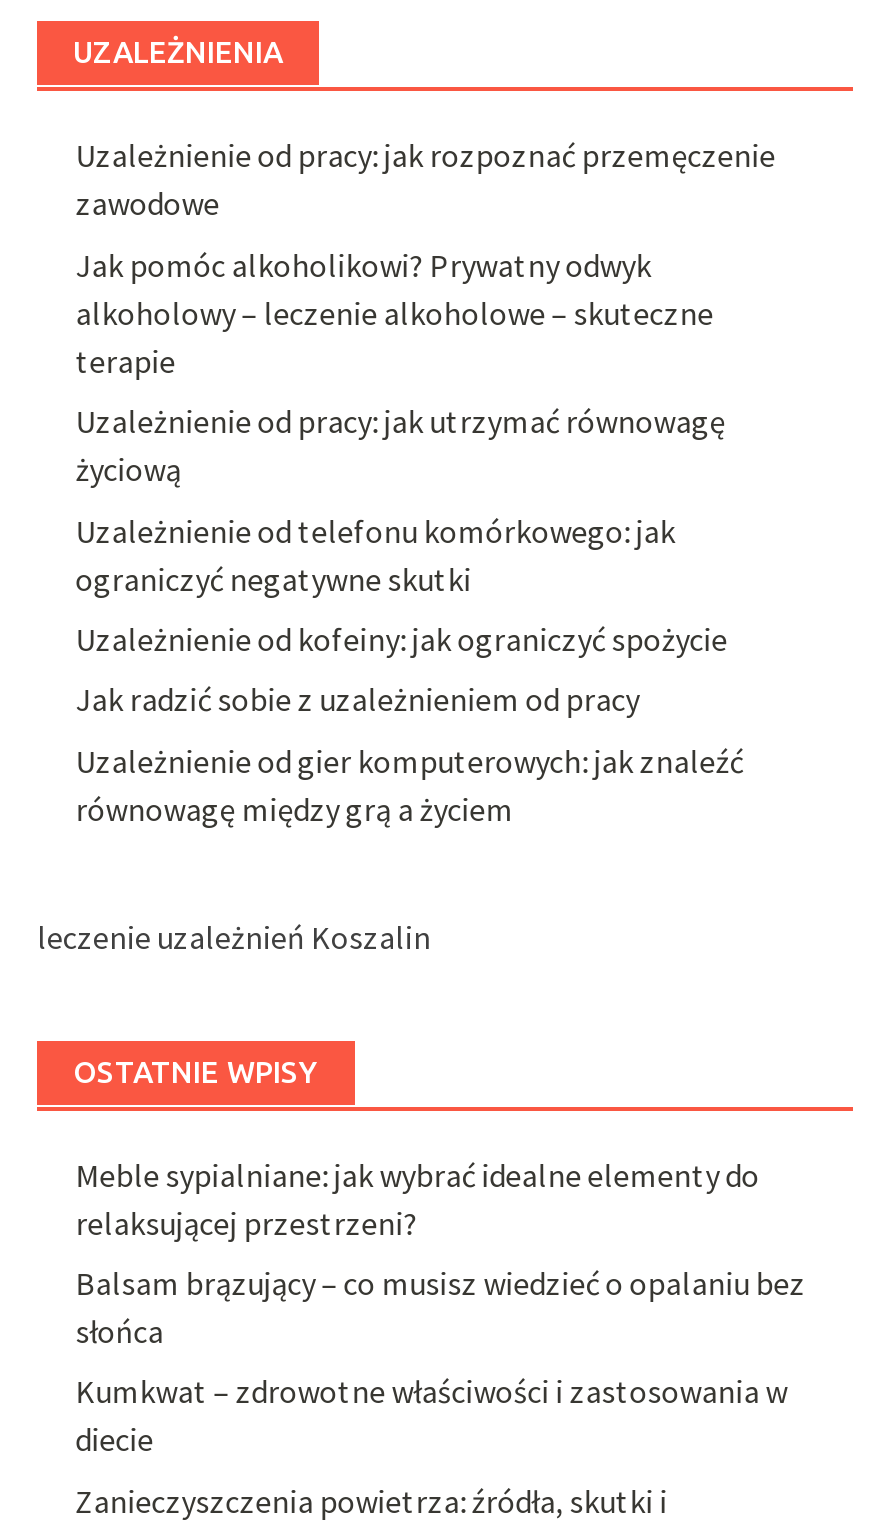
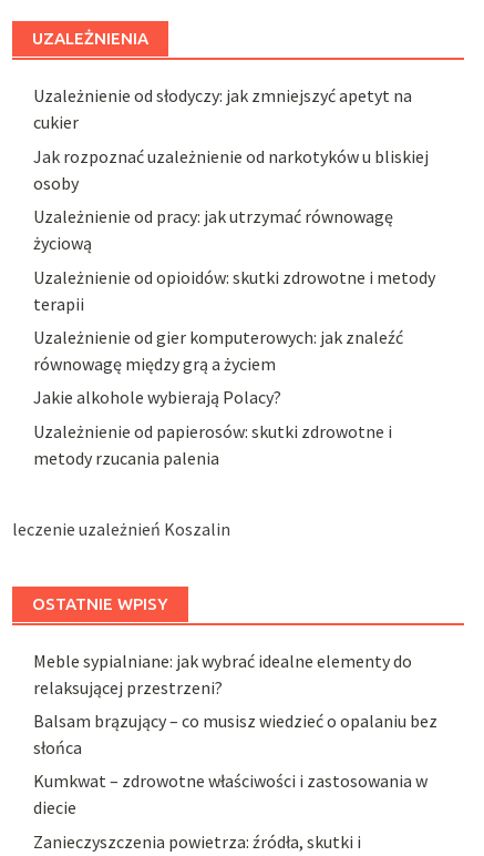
- Uzależnienie od pracy: jak rozpoznać przemęczenie
- zawodowe
+ Uzależnienie od słodyczy: jak zmniejszyć apetyt na
+ cukier

- Jak pomóc alkoholikowi? Prywatny odwyk
- alkoholowy – leczenie alkoholowe – skuteczne
- terapie
+ Jak rozpoznać uzależnienie od narkotyków u bliskiej
+ osoby

moved up: Uzależnienie od pracy: jak utrzymać równowagę | życiową

- Uzależnienie od telefonu komórkowego: jak
- ograniczyć negatywne skutki
- Uzależnienie od kofeiny: jak ograniczyć spożycie
- Jak radzić sobie z uzależnieniem od pracy
+ Uzależnienie od opioidów: skutki zdrowotne i metody
+ terapii

moved up: Uzależnienie od gier komputerowych: jak znaleźć | równowagę między grą a życiem

+ Jakie alkohole wybierają Polacy?
+ Uzależnienie od papierosów: skutki zdrowotne i
+ metody rzucania palenia
